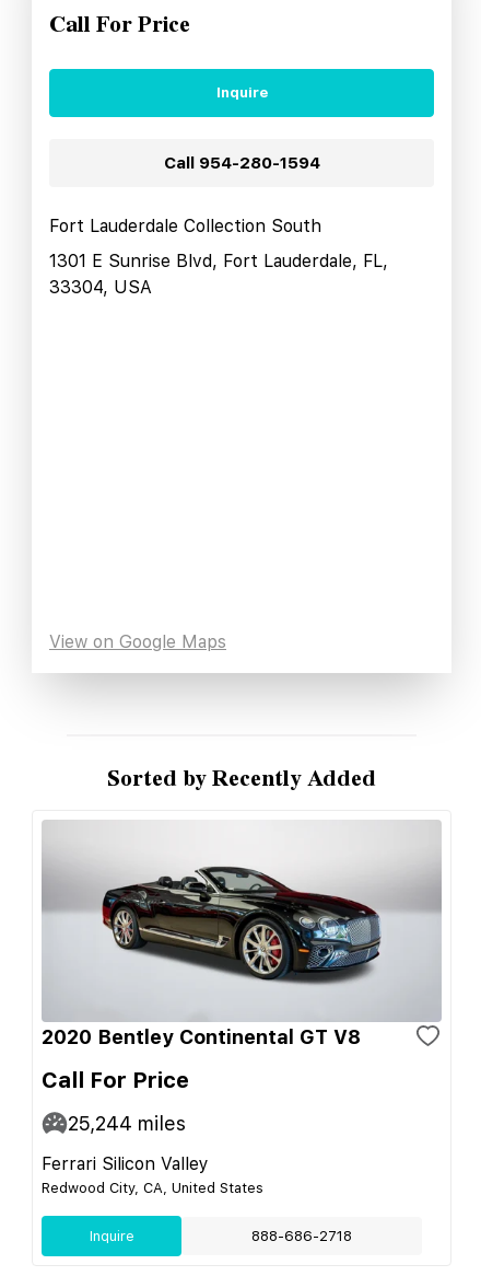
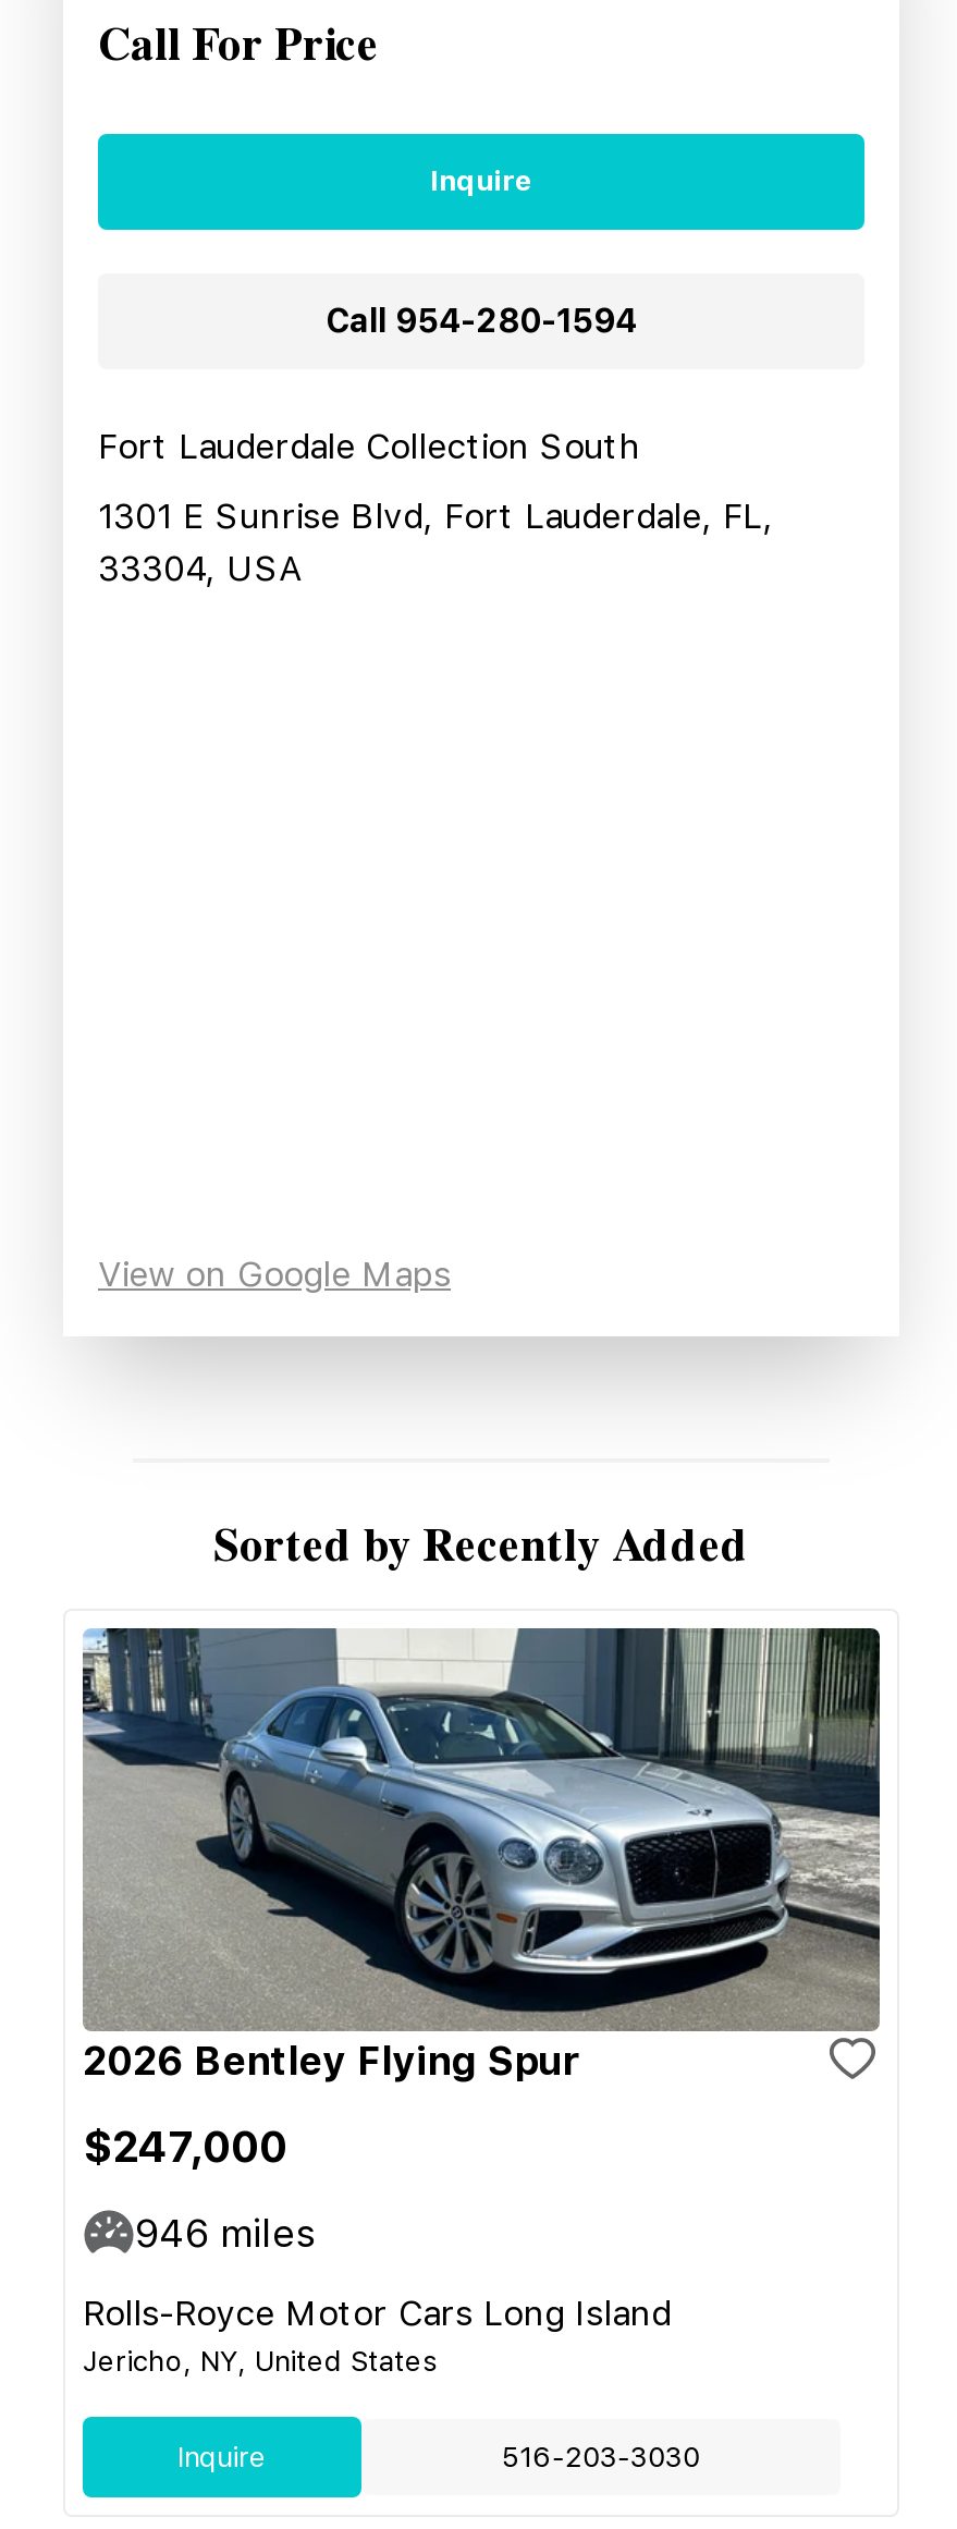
- [image]
- 2020 Bentley Continental GT V8
+ [image]
+ 2026 Bentley Flying Spur

- Call For Price
+ $247,000

- 25,244 miles
+ 946 miles

- Ferrari Silicon Valley
- Redwood City, CA, United States
+ Rolls-Royce Motor Cars Long Island
+ Jericho, NY, United States

- 888-686-2718
+ 516-203-3030
